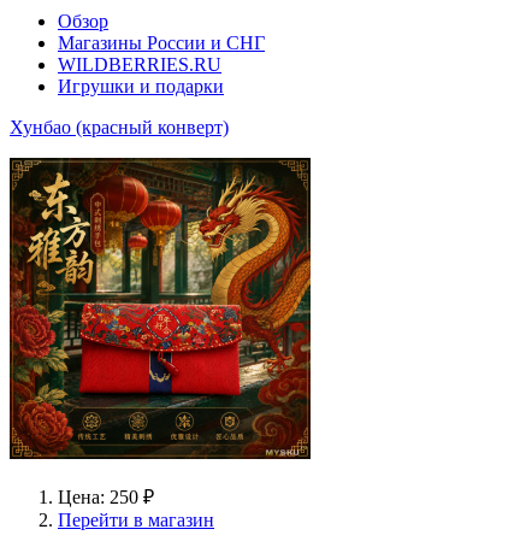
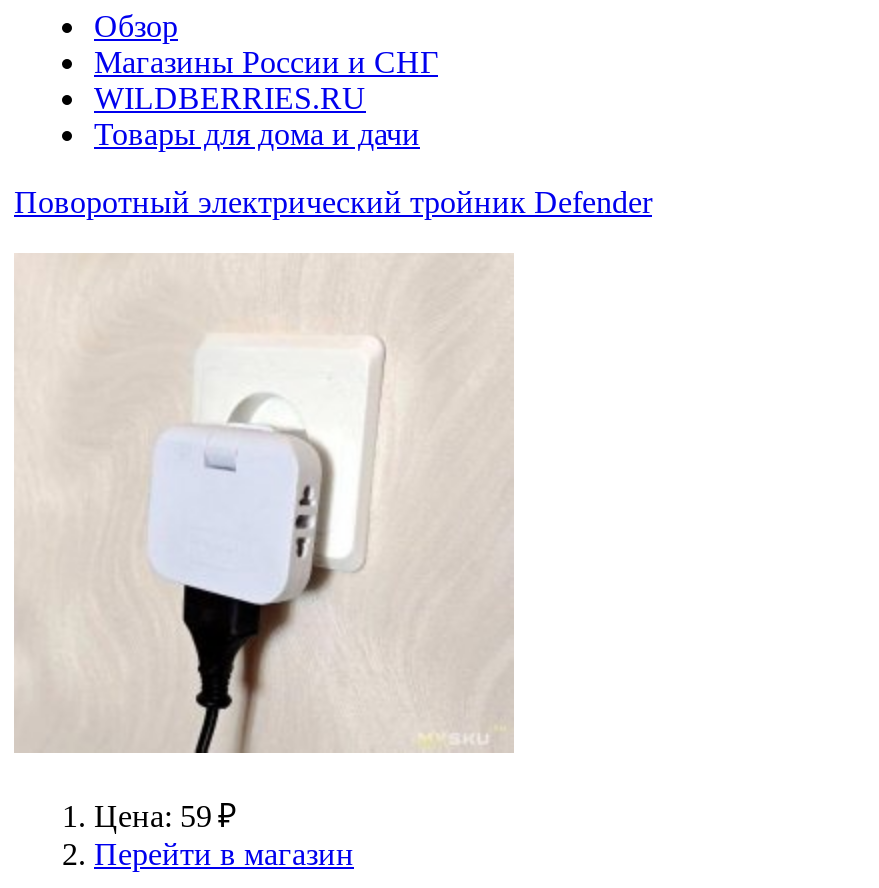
- Игрушки и подарки
+ Товары для дома и дачи

- Хунбао (красный конверт)
+ Поворотный электрический тройник Defender

- [image]
- Цена: 250 ₽
+ [image]
+ Цена: 59 ₽
